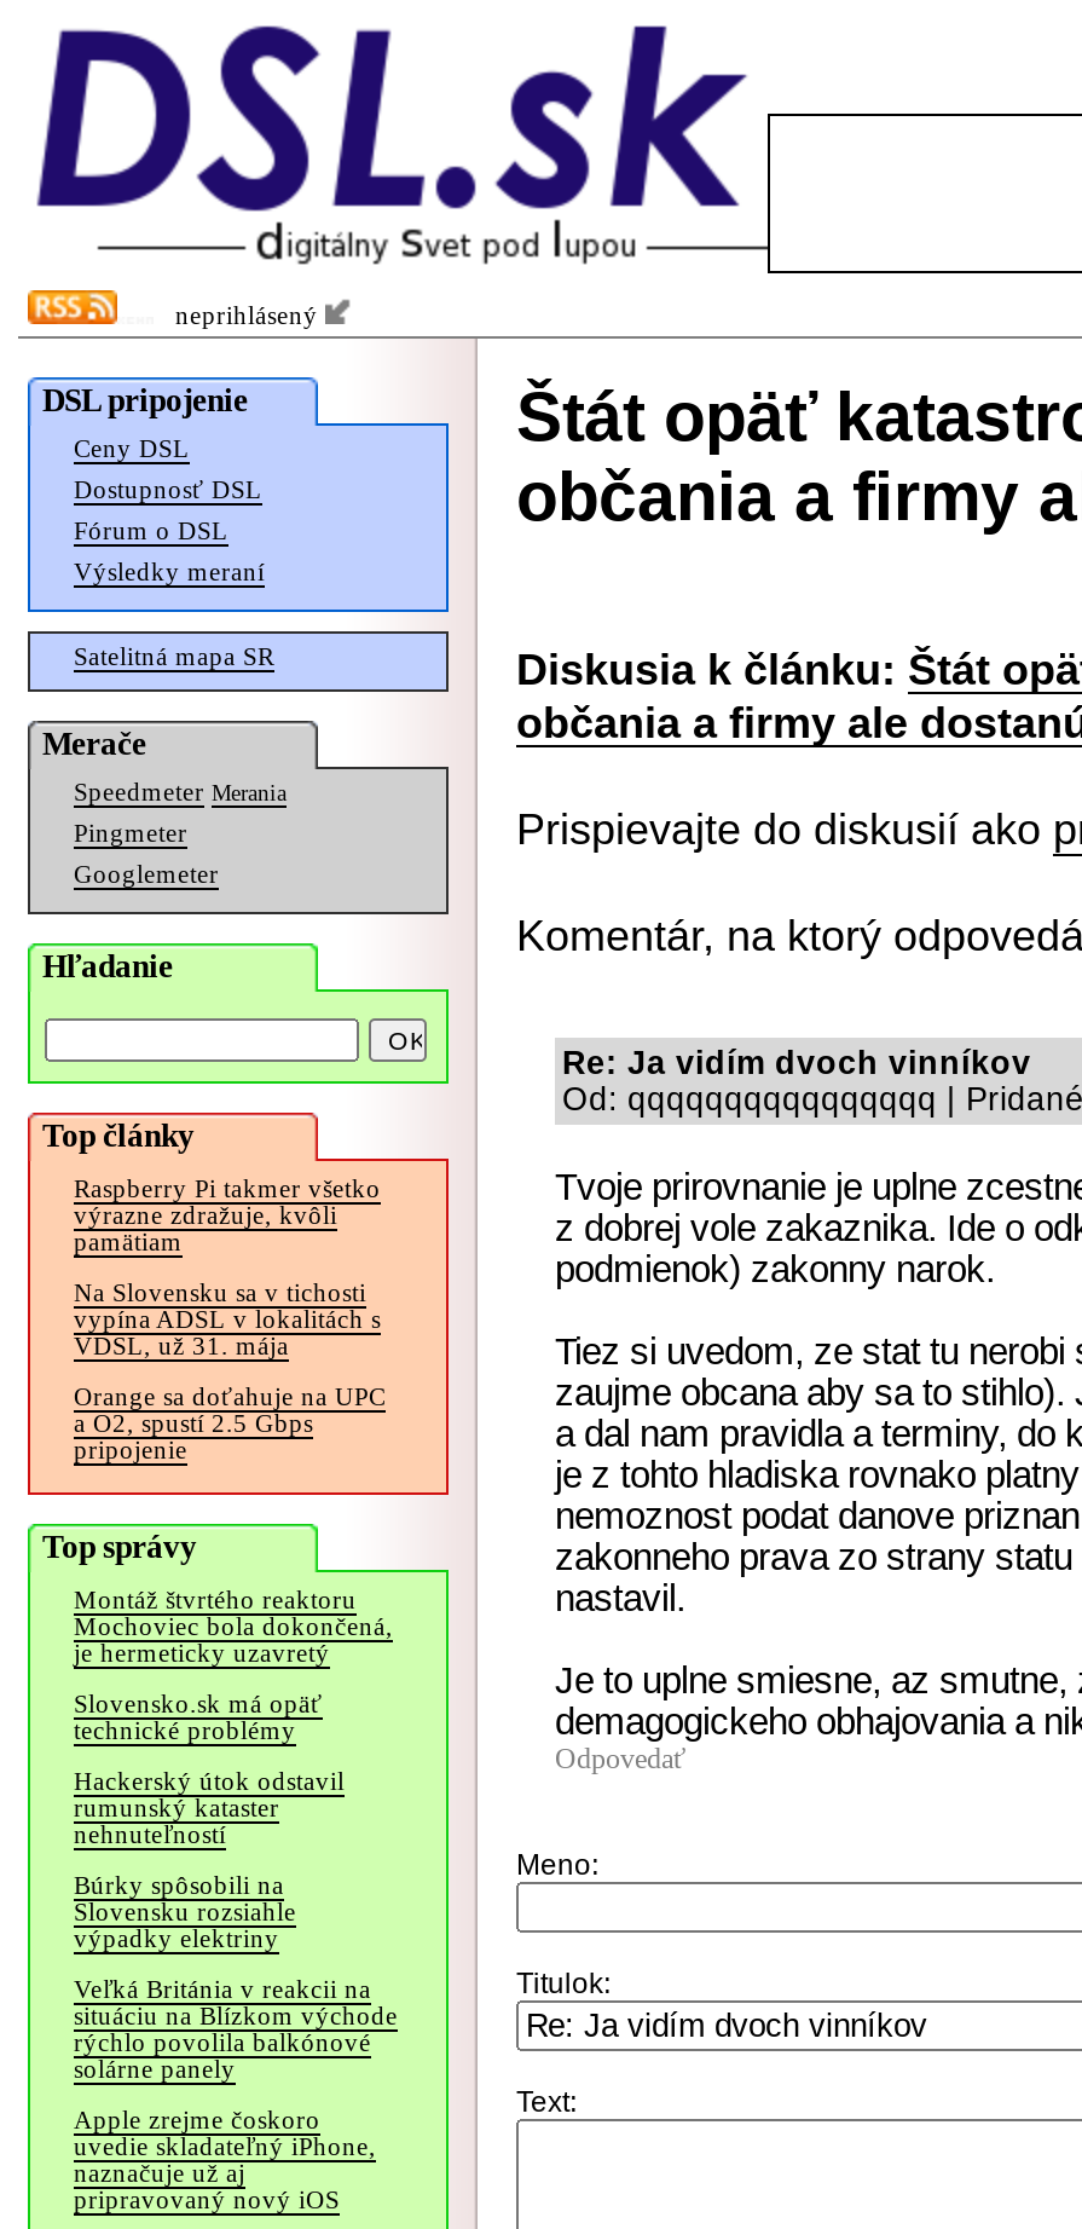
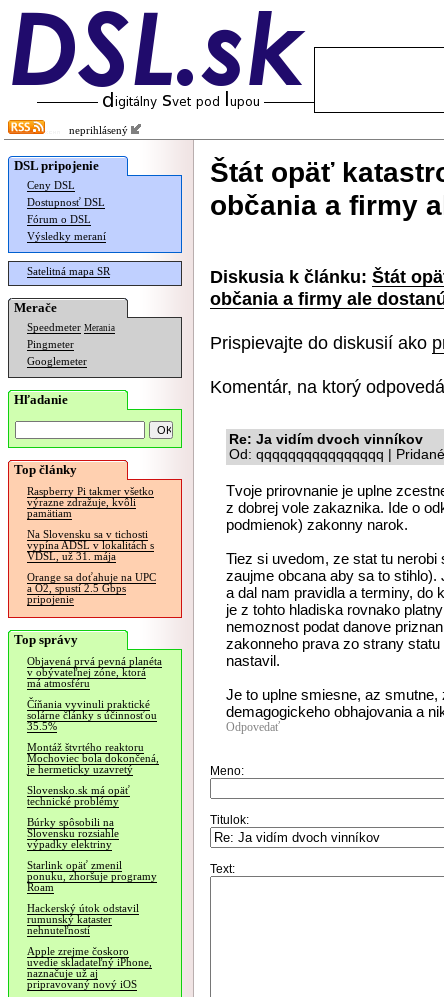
+ Objavená prvá pevná planéta
+ v obývateľnej zóne, ktorá
+ má atmosféru
+ Číňania vyvinuli praktické
+ solárne články s účinnosťou
+ 35.5%

moved down: Hackerský útok odstavil | rumunský kataster | nehnuteľností

- Veľká Británia v reakcii na
- situáciu na Blízkom východe
- rýchlo povolila balkónové
- solárne panely
+ Starlink opäť zmenil
+ ponuku, zhoršuje programy
+ Roam
